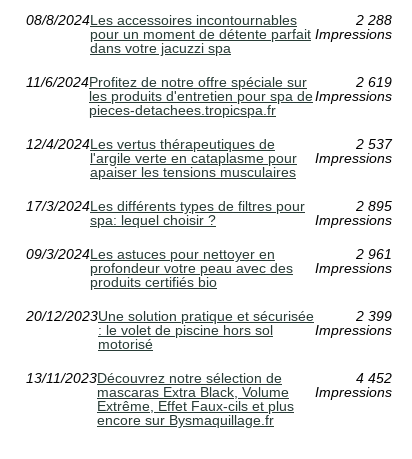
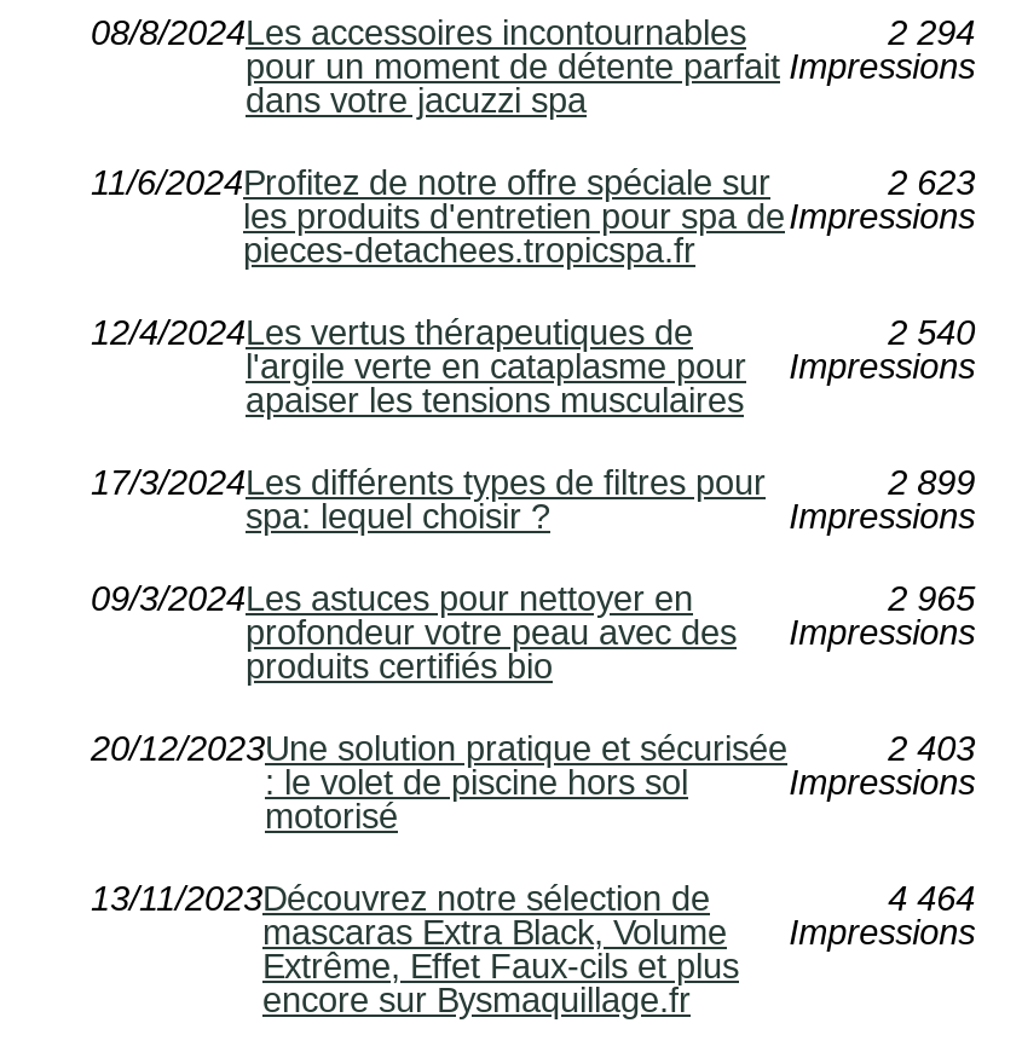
- 2 288
+ 2 294

- 2 619
+ 2 623

- 2 537
+ 2 540

- 2 895
+ 2 899

- 2 961
+ 2 965

- 2 399
+ 2 403

- 4 452
+ 4 464
